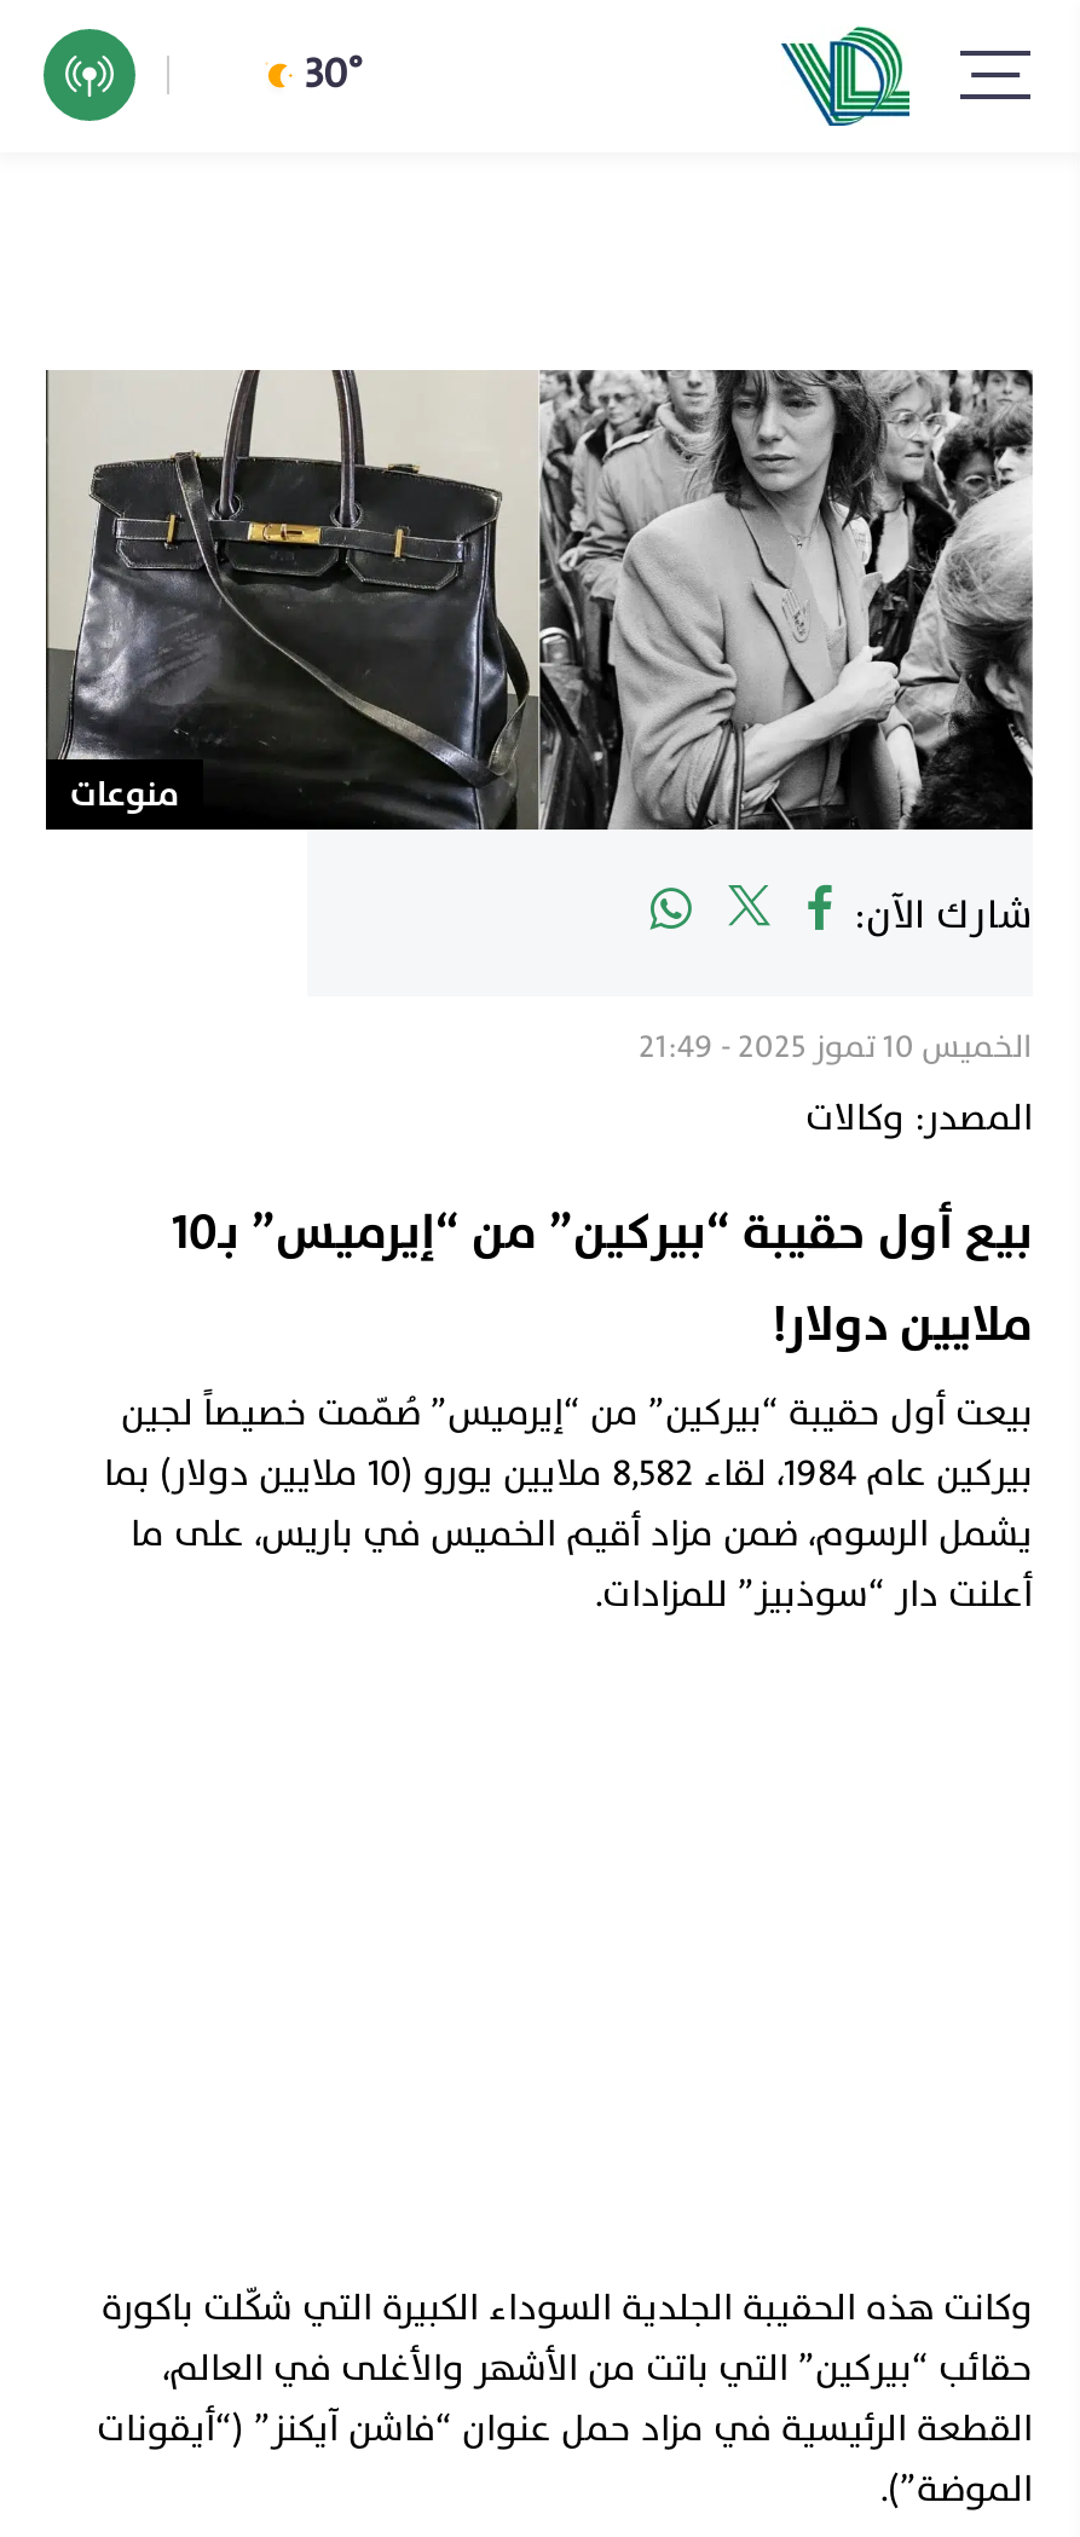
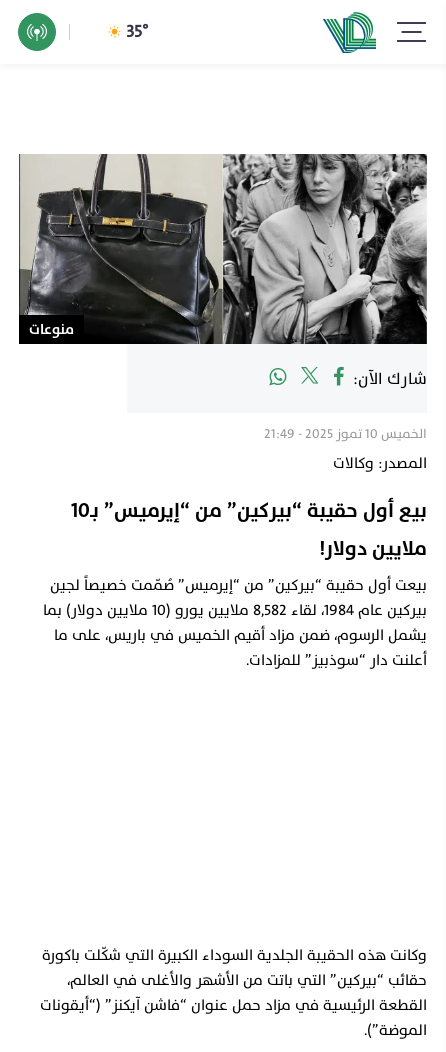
- 30°
+ 35°
